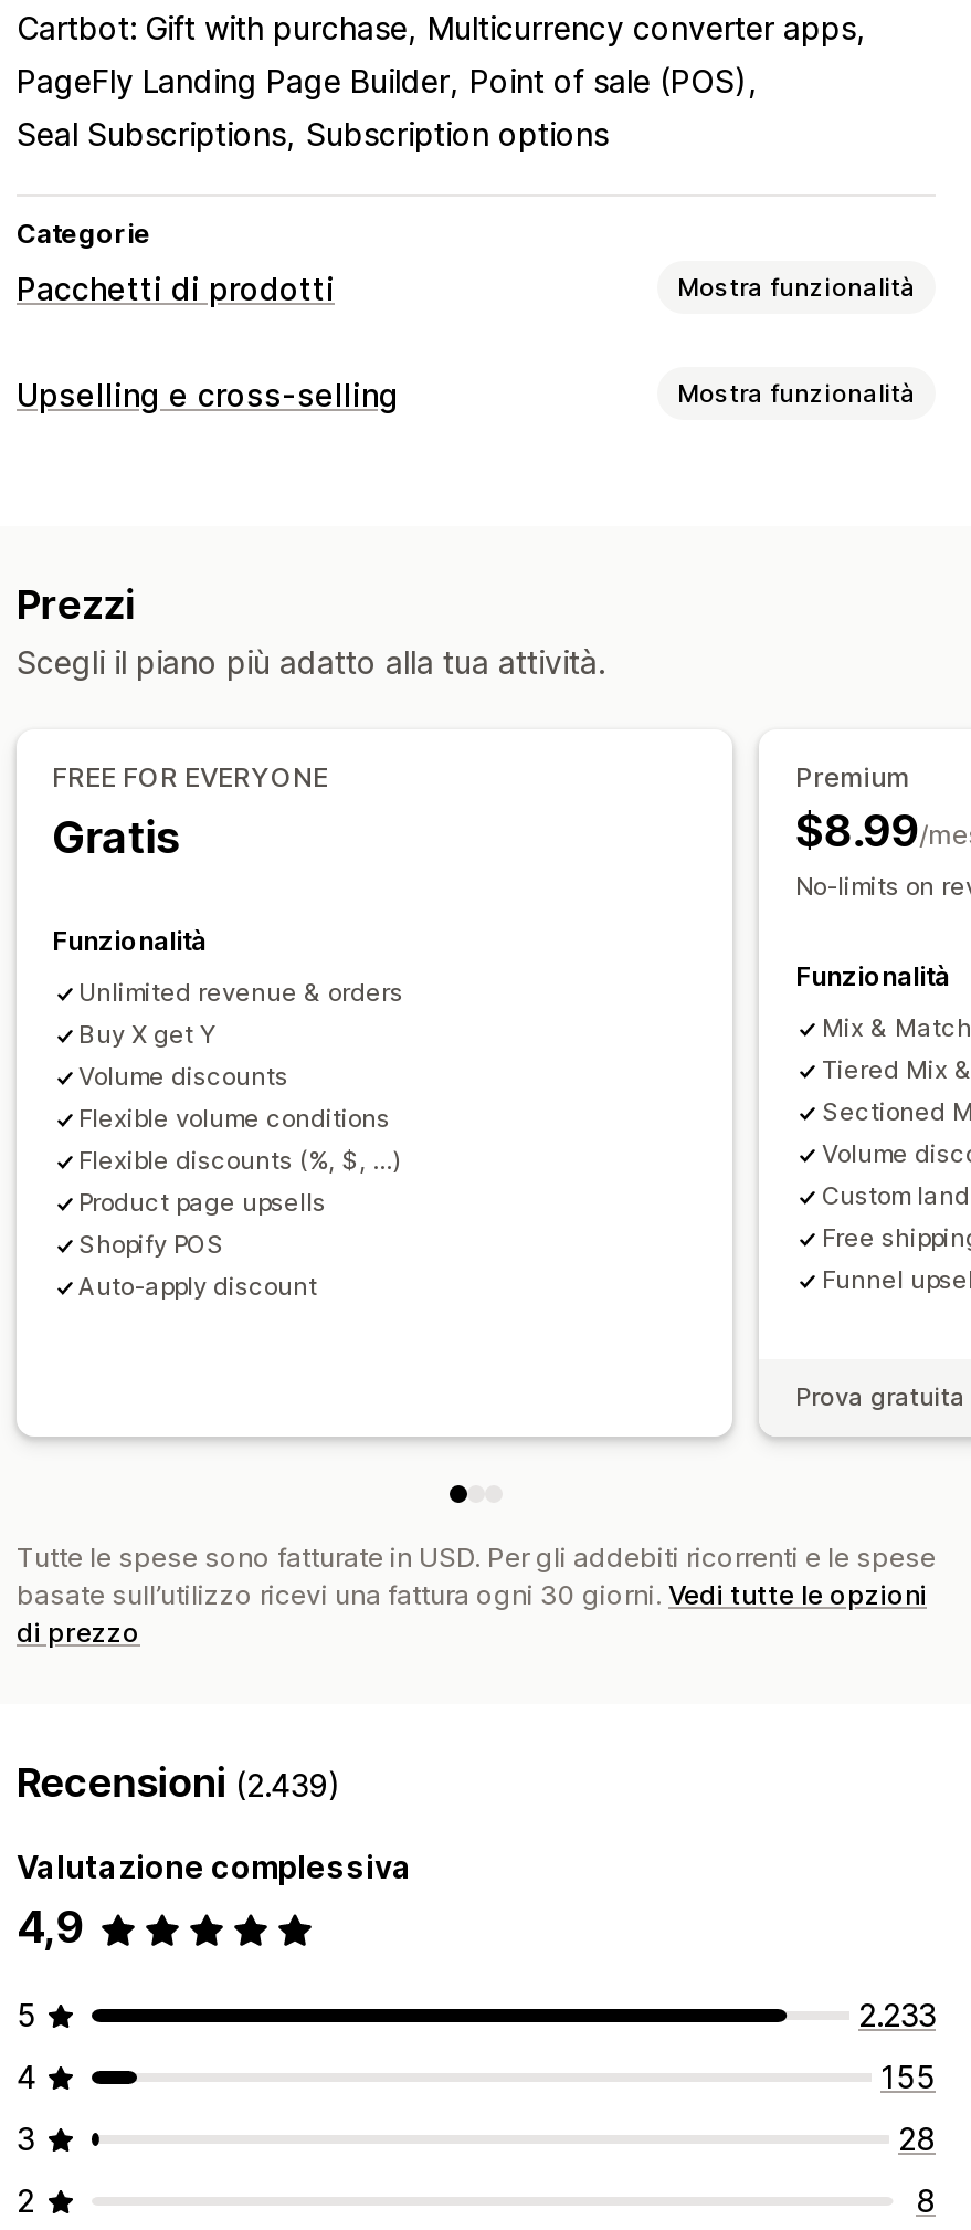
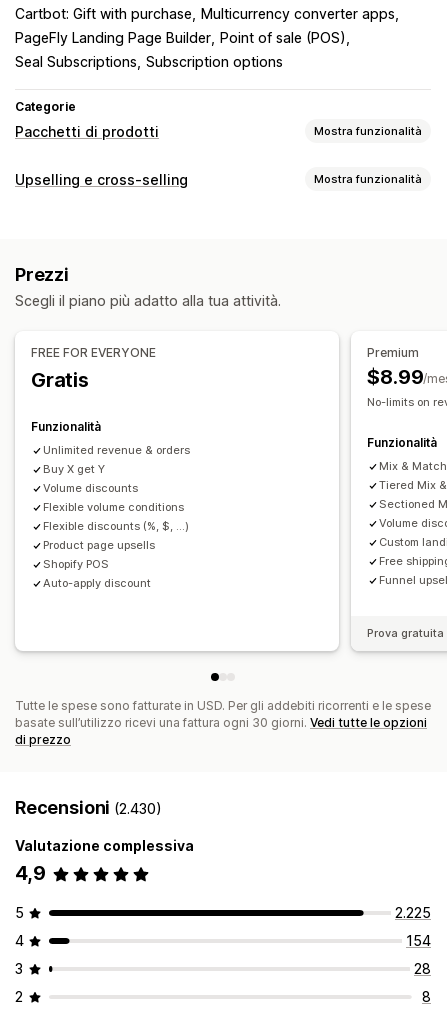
- Recensioni (2.439)
+ Recensioni (2.430)

- 2.233
+ 2.225

- 155
+ 154
